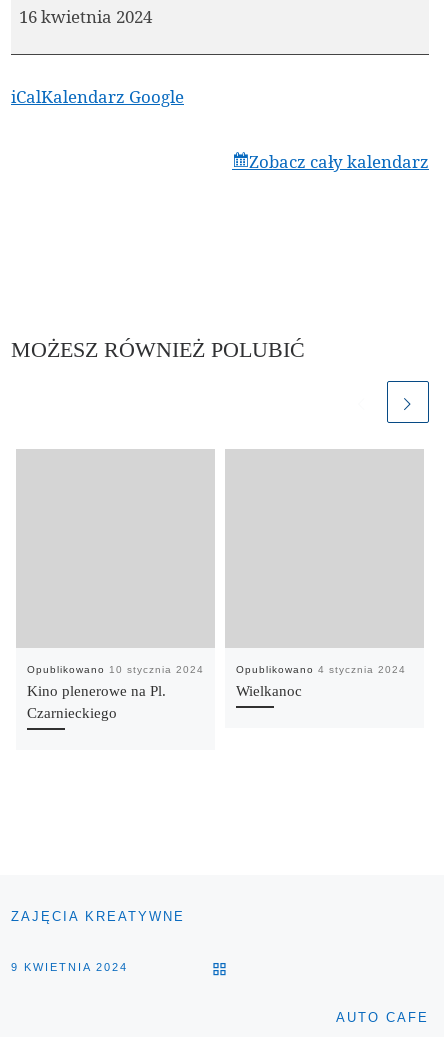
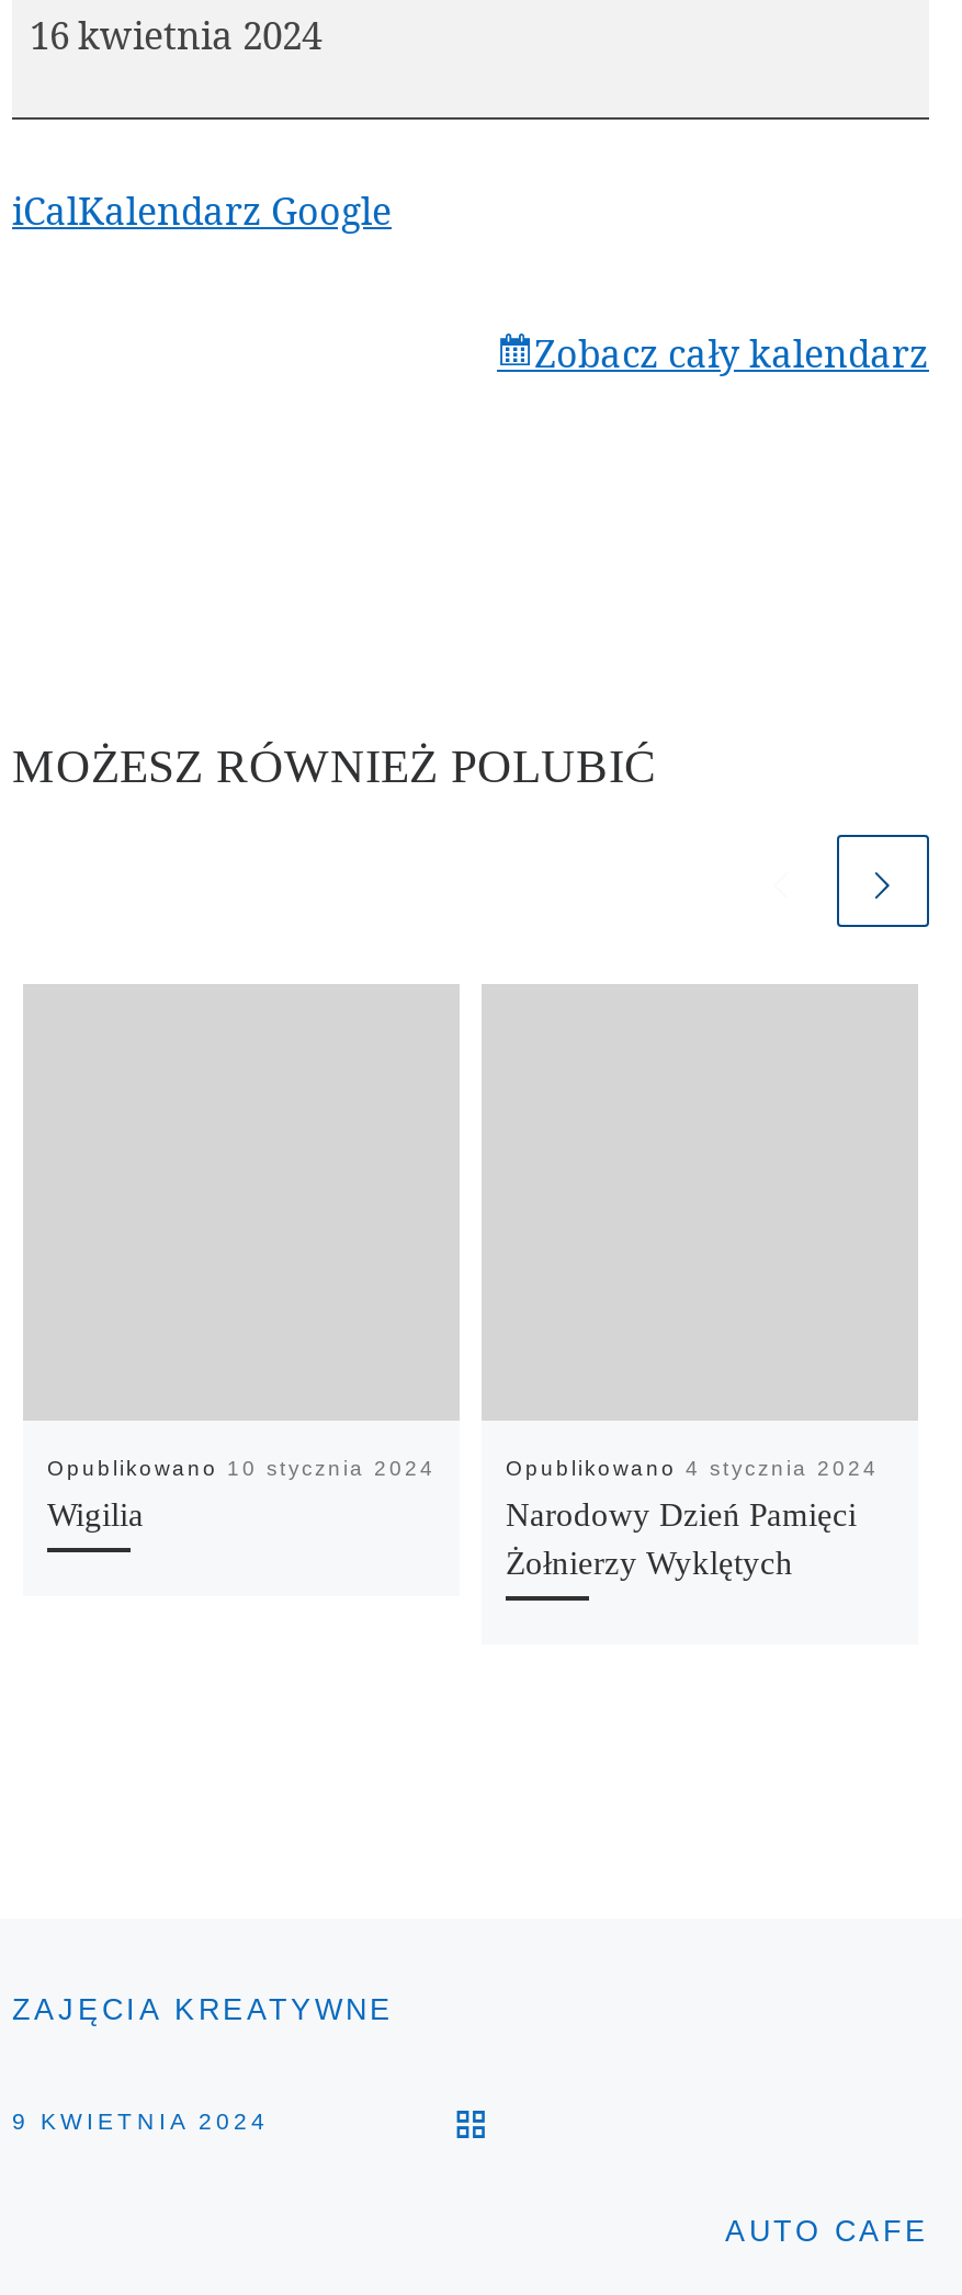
- Kino plenerowe na Pl.
- Czarnieckiego
+ Wigilia

- Wielkanoc
+ Narodowy Dzień Pamięci
+ Żołnierzy Wyklętych
